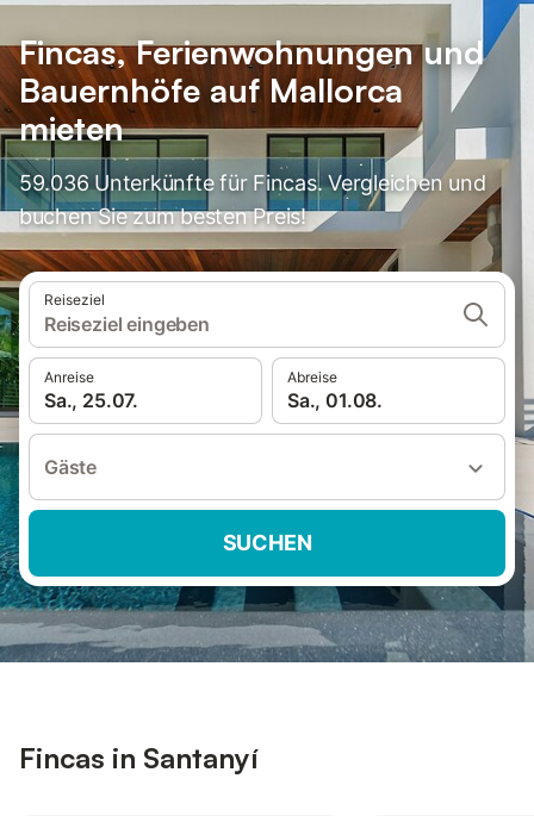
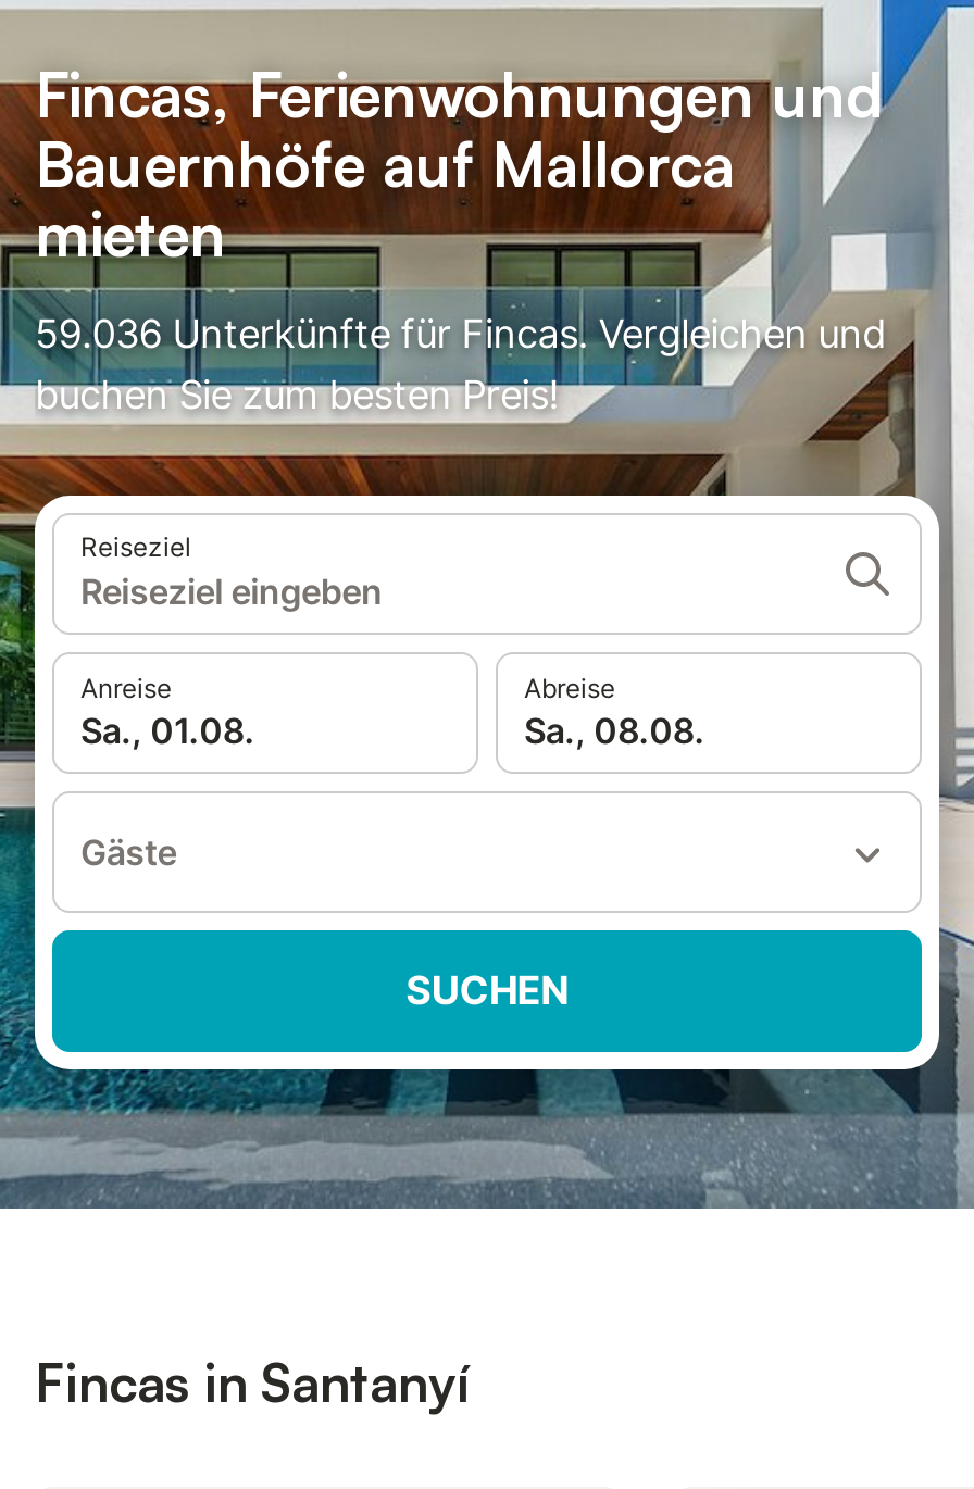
- Sa., 25.07.
+ Sa., 01.08.

- Sa., 01.08.
+ Sa., 08.08.
